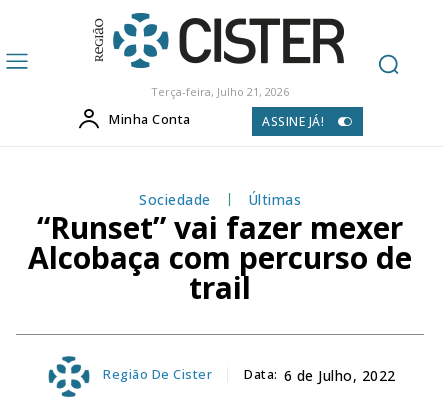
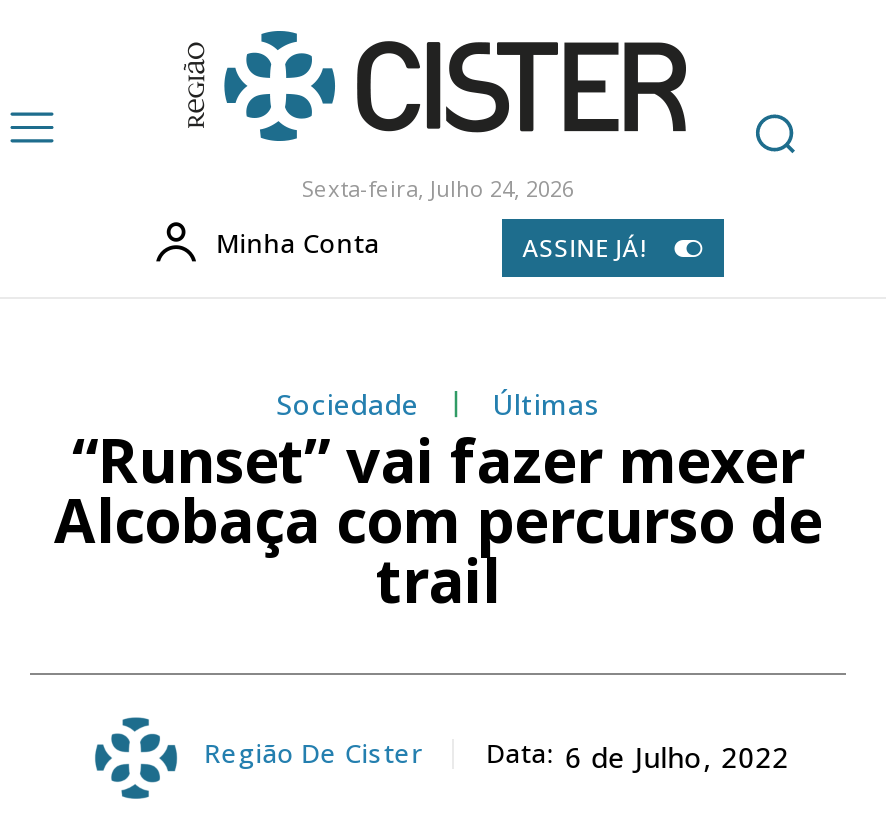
- Terça-feira, Julho 21, 2026
+ Sexta-feira, Julho 24, 2026
